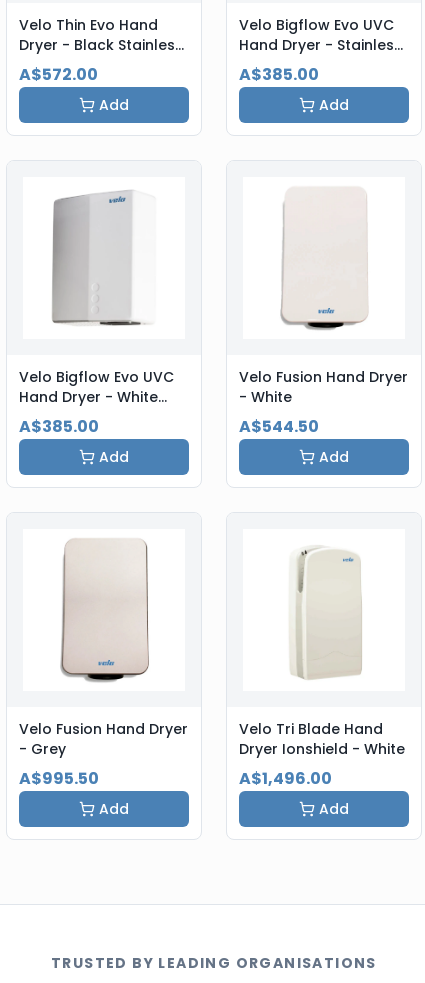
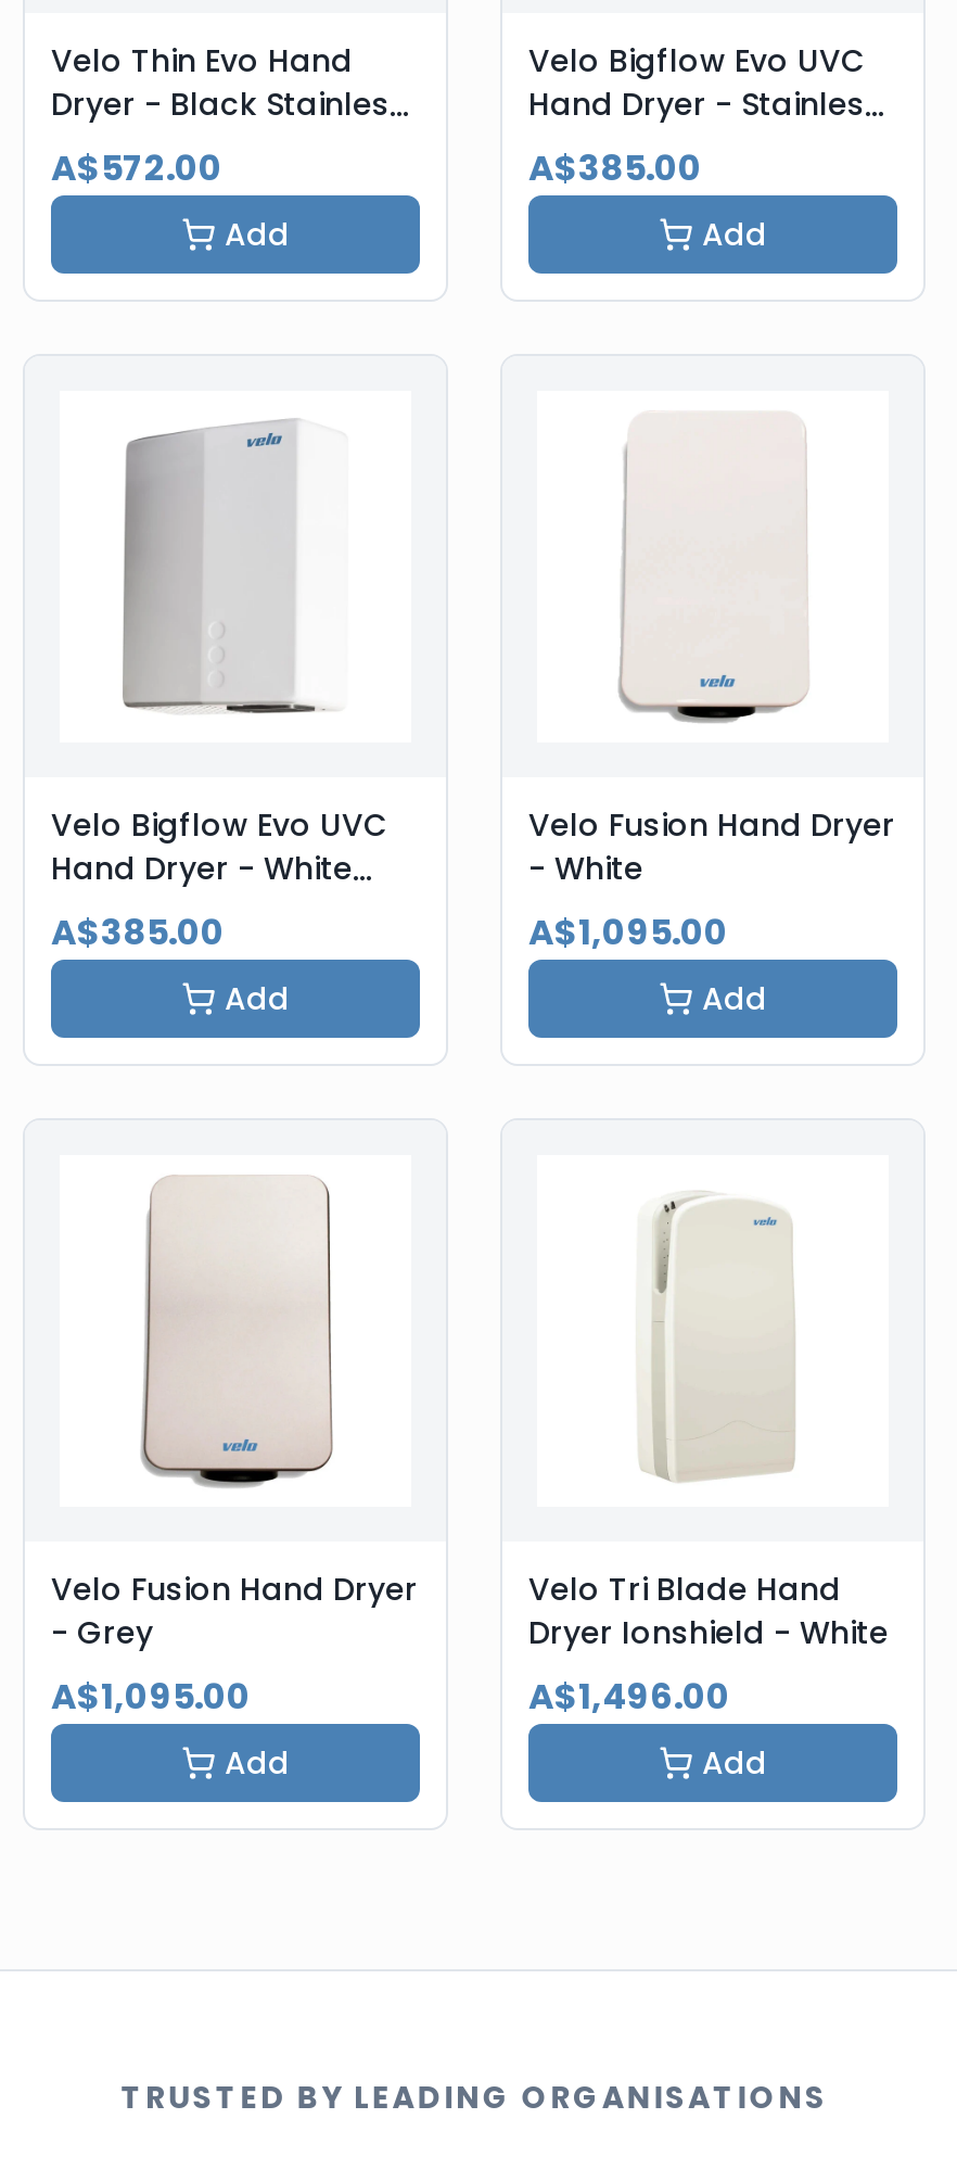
- A$544.50
+ A$1,095.00

- A$995.50
+ A$1,095.00
